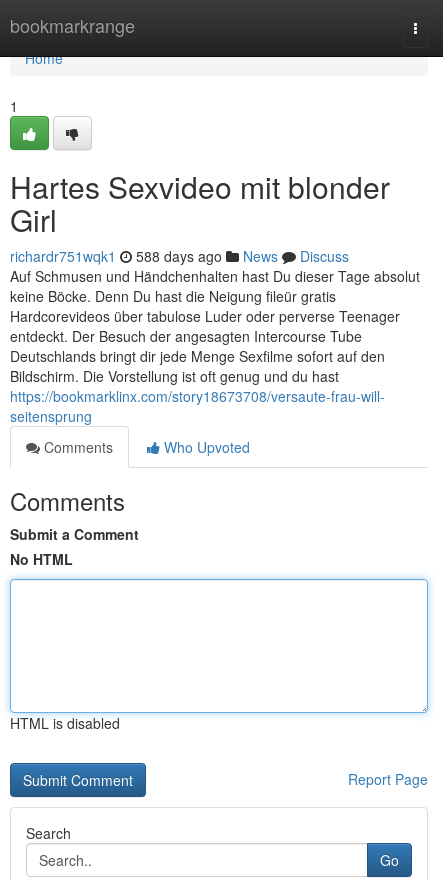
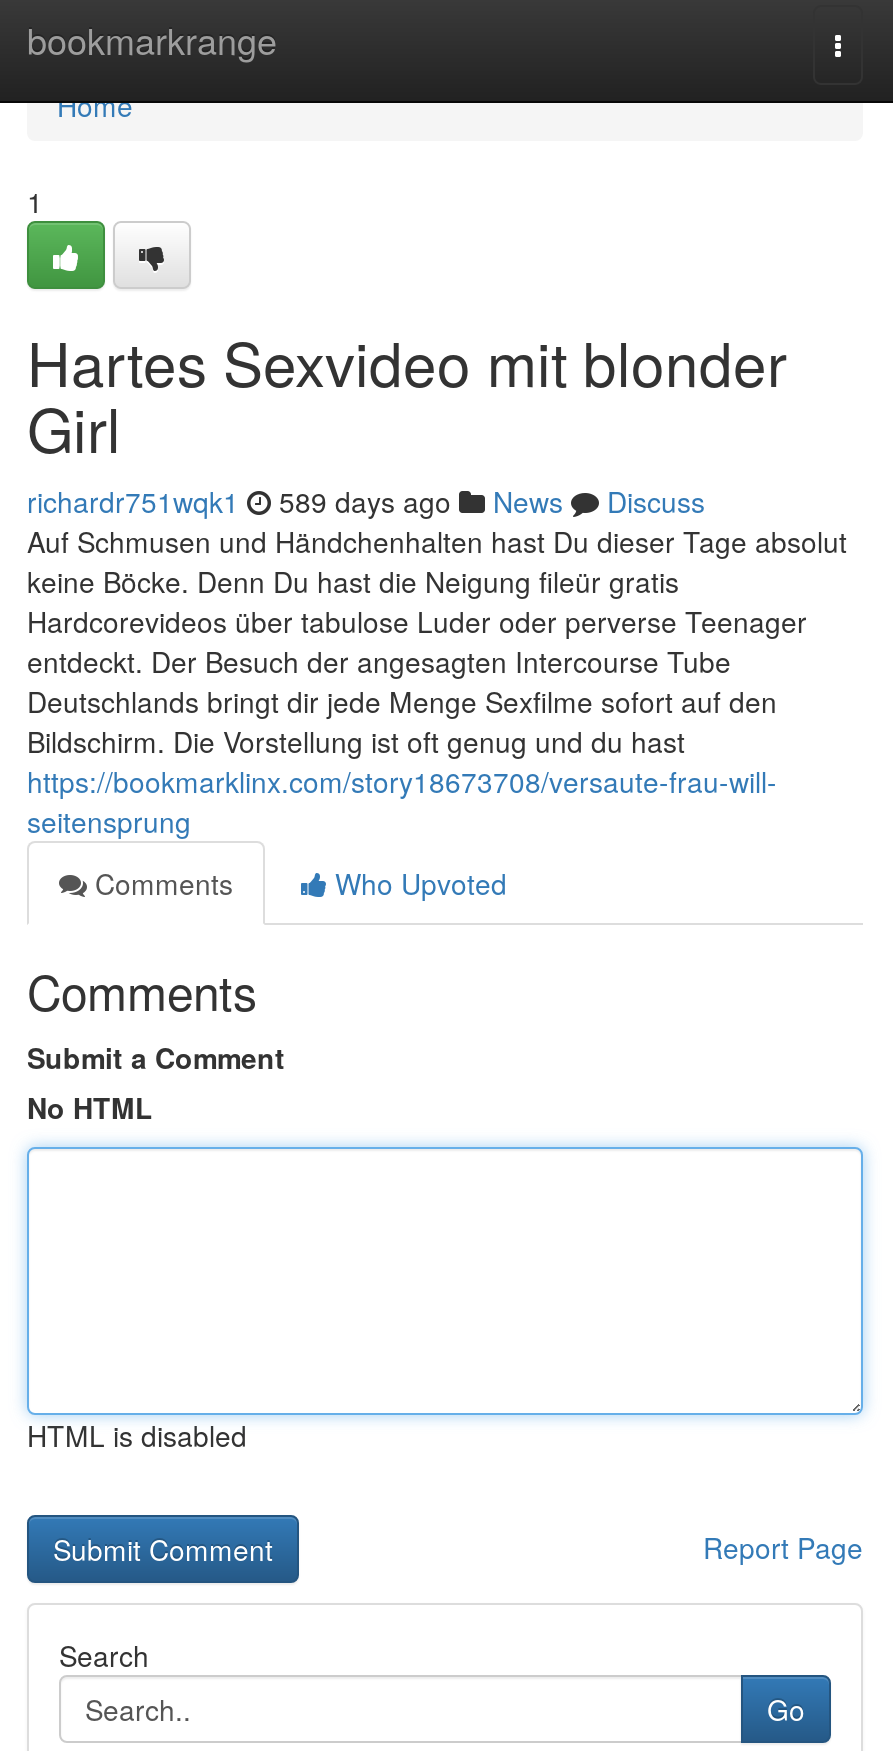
- richardr751wqk1 588 days ago News Discuss
+ richardr751wqk1 589 days ago News Discuss
